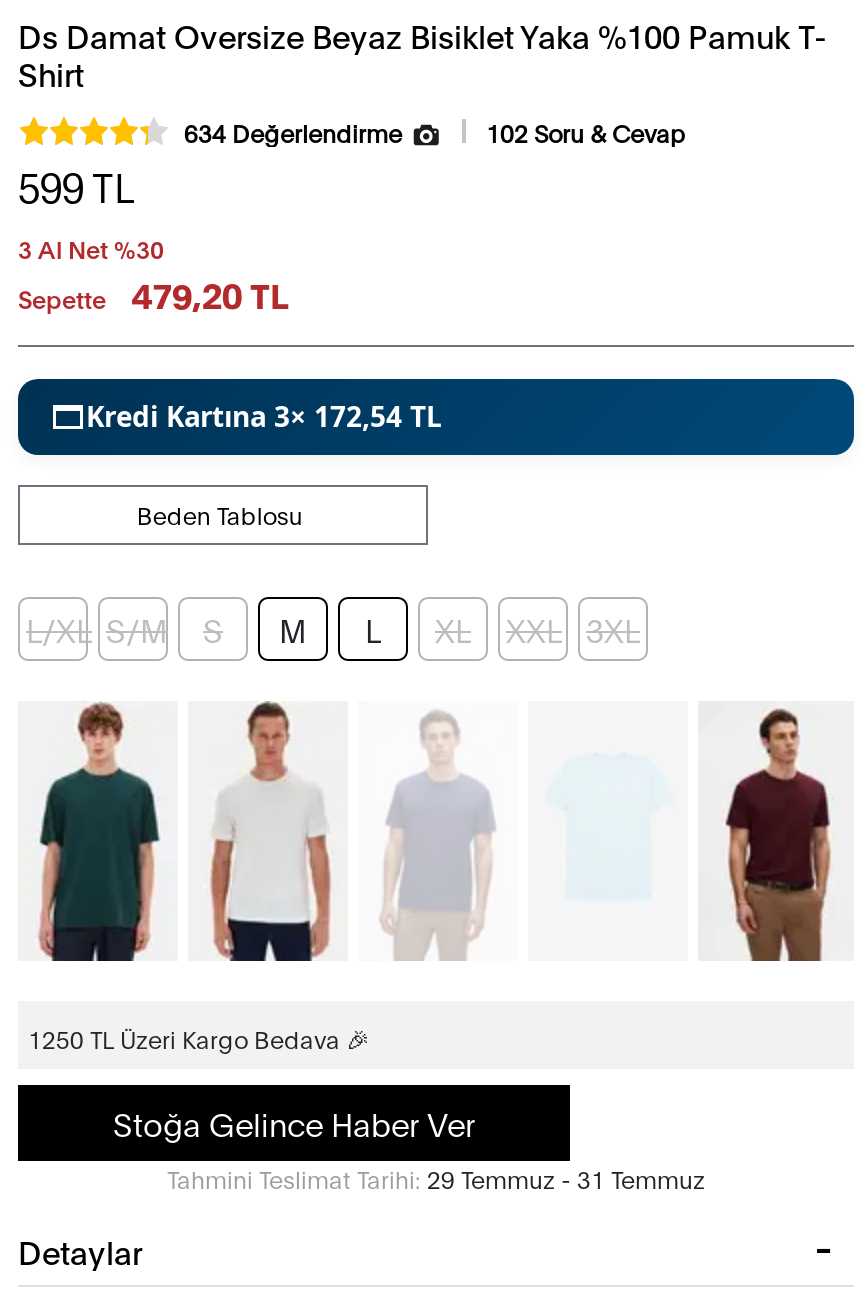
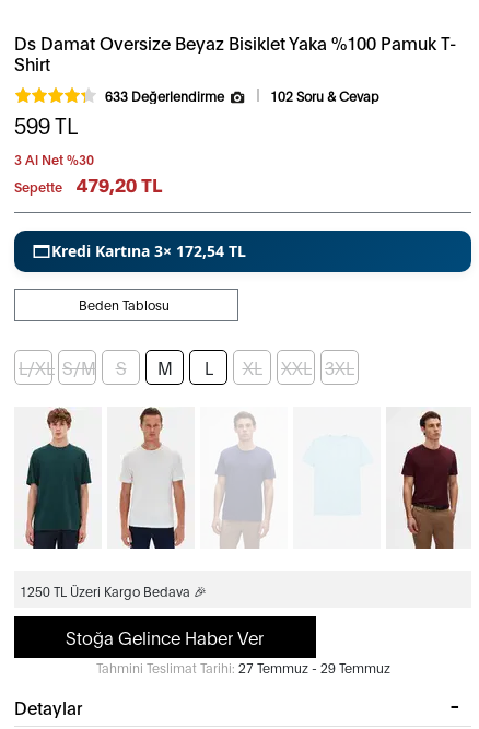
- 634 Değerlendirme
+ 633 Değerlendirme

- Tahmini Teslimat Tarihi: 29 Temmuz - 31 Temmuz
+ Tahmini Teslimat Tarihi: 27 Temmuz - 29 Temmuz
